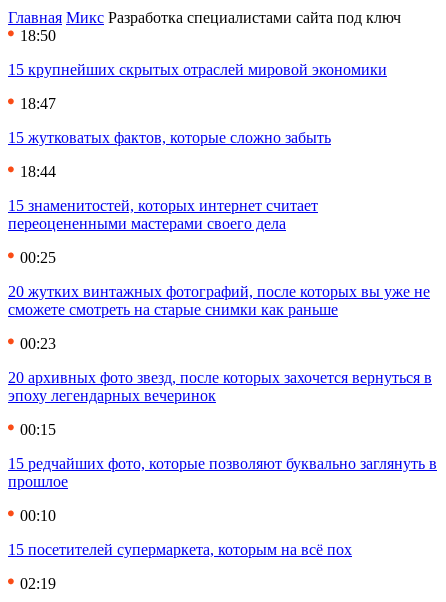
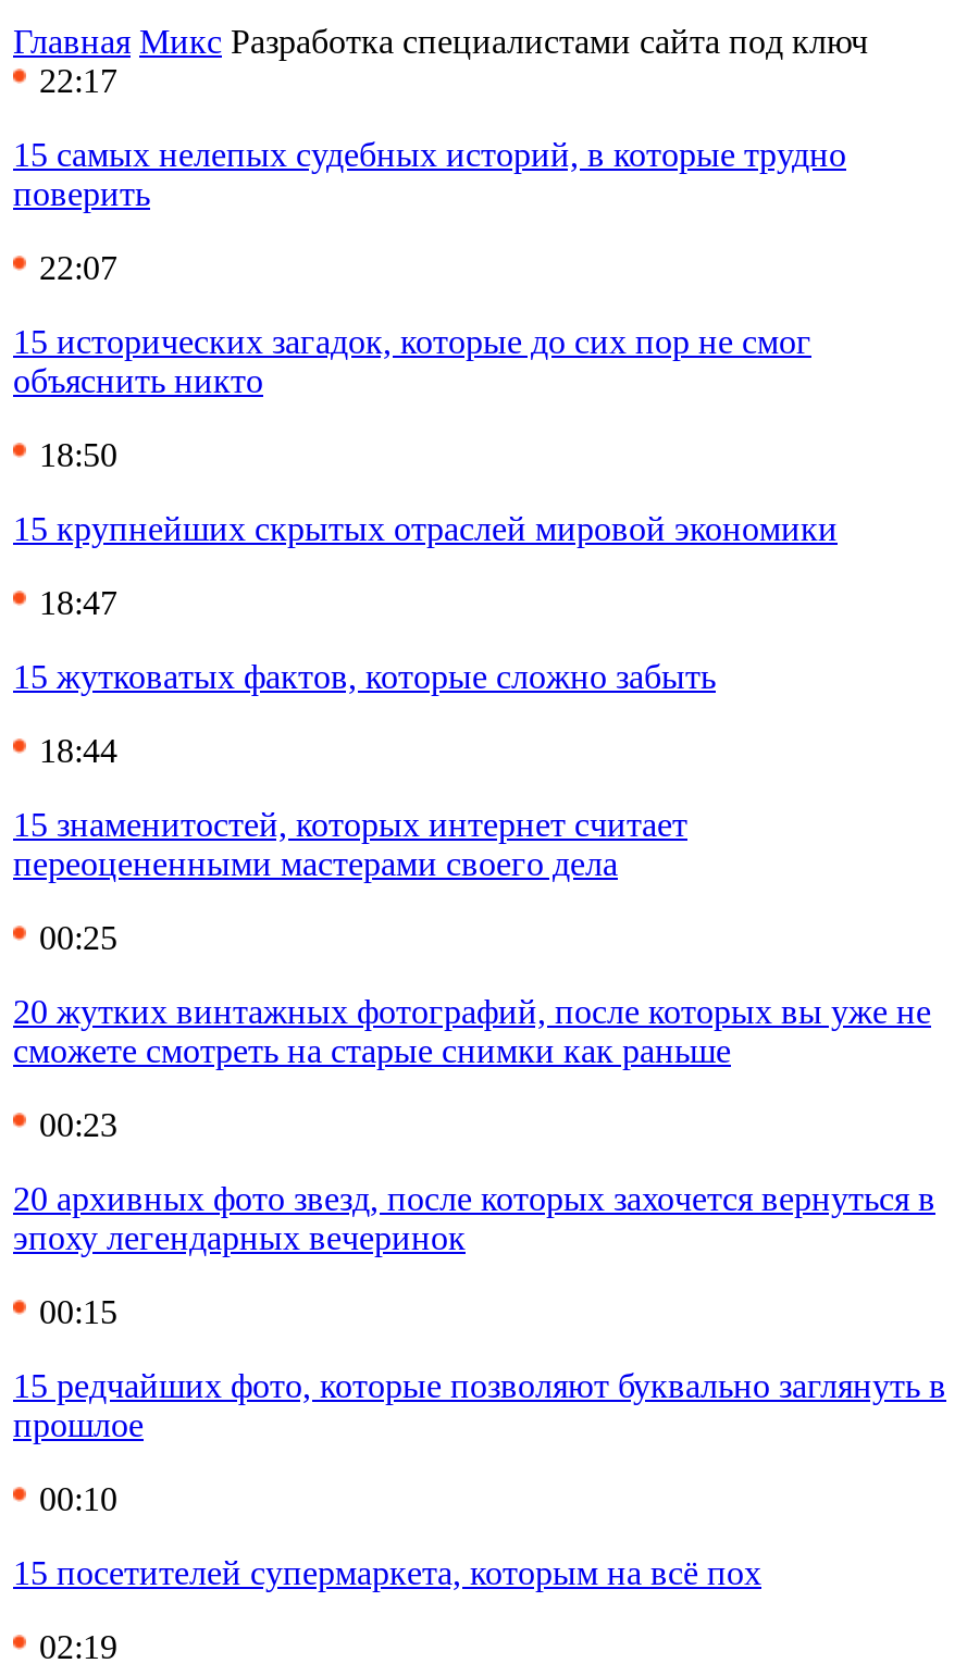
+ 22:17
+ 15 самых нелепых судебных историй, в которые трудно
+ поверить
+ 22:07
+ 15 исторических загадок, которые до сих пор не смог
+ объяснить никто
